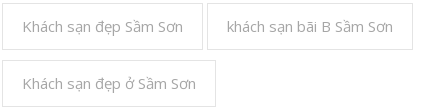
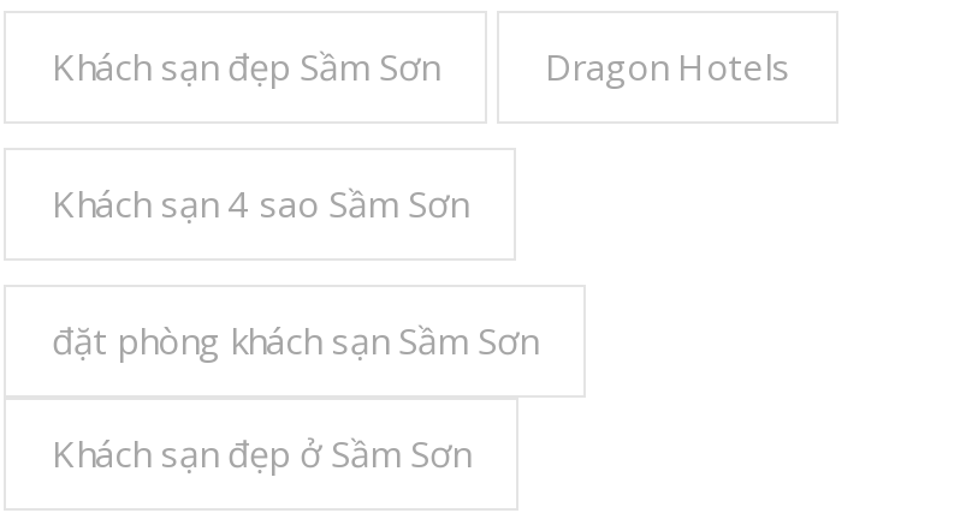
- khách sạn bãi B Sầm Sơn
+ Dragon Hotels
+ Khách sạn 4 sao Sầm Sơn
+ đặt phòng khách sạn Sầm Sơn
